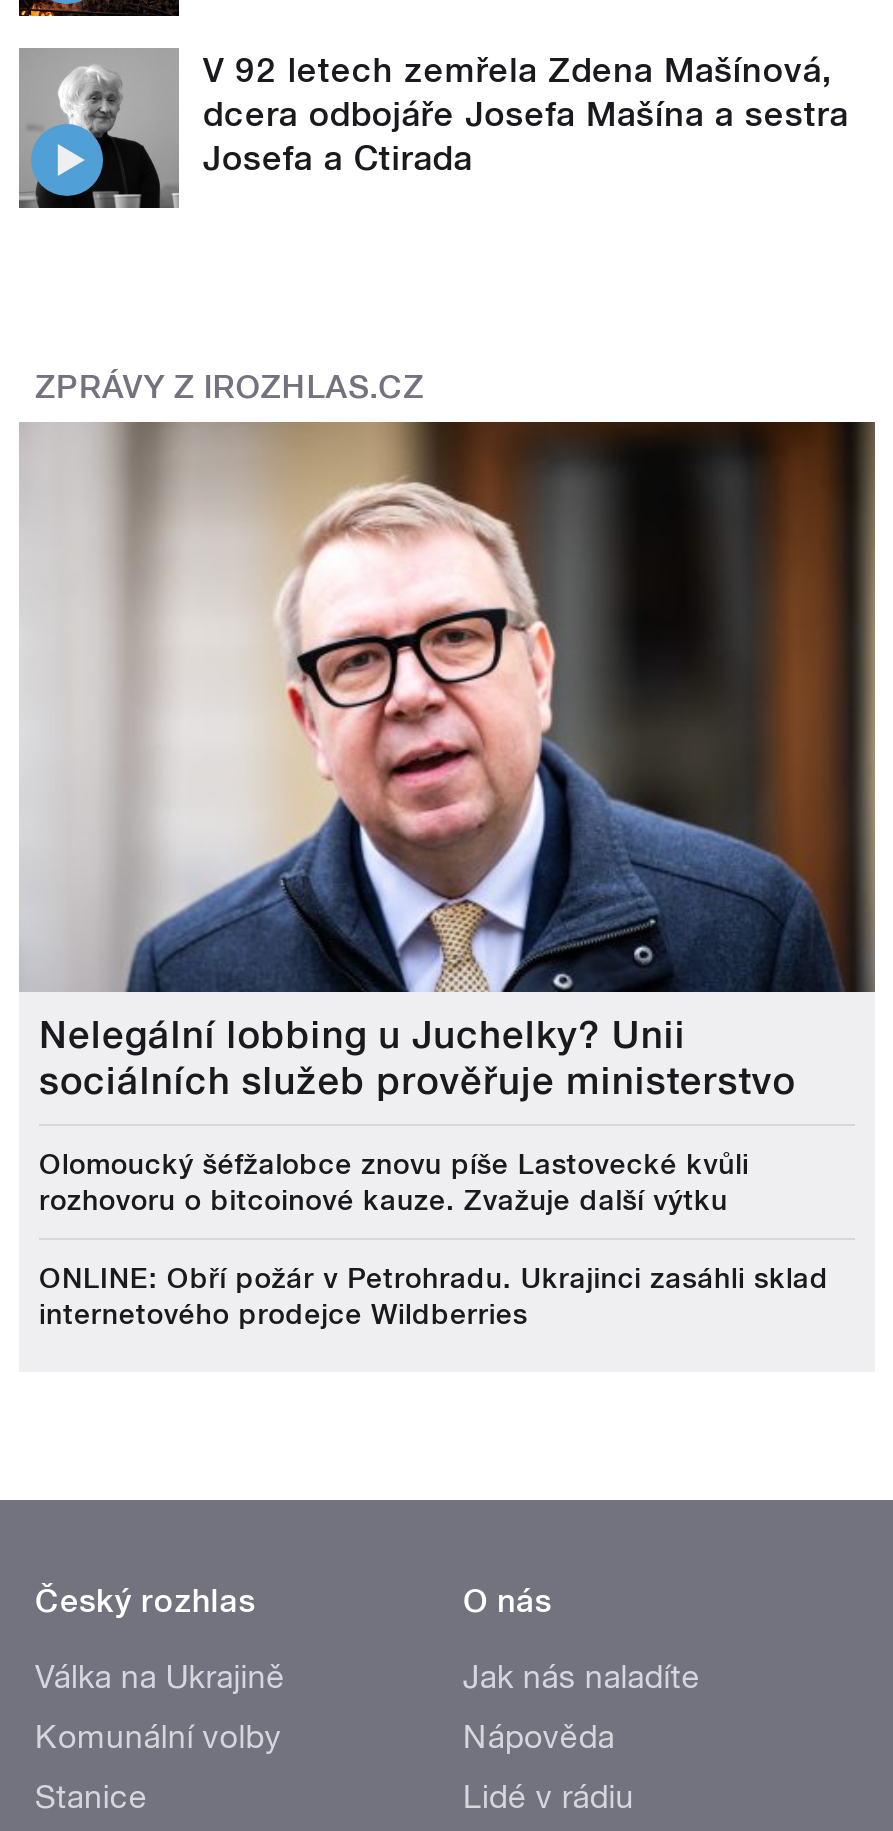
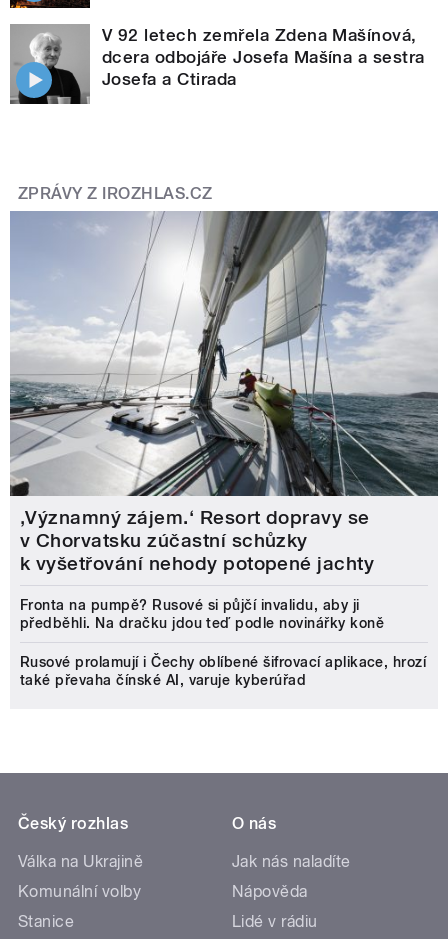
- [image]
- Nelegální lobbing u Juchelky? Unii
- sociálních služeb prověřuje ministerstvo
+ [image]
+ ‚Významný zájem.‘ Resort dopravy se
+ v Chorvatsku zúčastní schůzky
+ k vyšetřování nehody potopené jachty

- Olomoucký šéfžalobce znovu píše Lastovecké kvůli
- rozhovoru o bitcoinové kauze. Zvažuje další výtku
+ Fronta na pumpě? Rusové si půjčí invalidu, aby ji
+ předběhli. Na dračku jdou teď podle novinářky koně

- ONLINE: Obří požár v Petrohradu. Ukrajinci zasáhli sklad
- internetového prodejce Wildberries
+ Rusové prolamují i Čechy oblíbené šifrovací aplikace, hrozí
+ také převaha čínské AI, varuje kyberúřad
